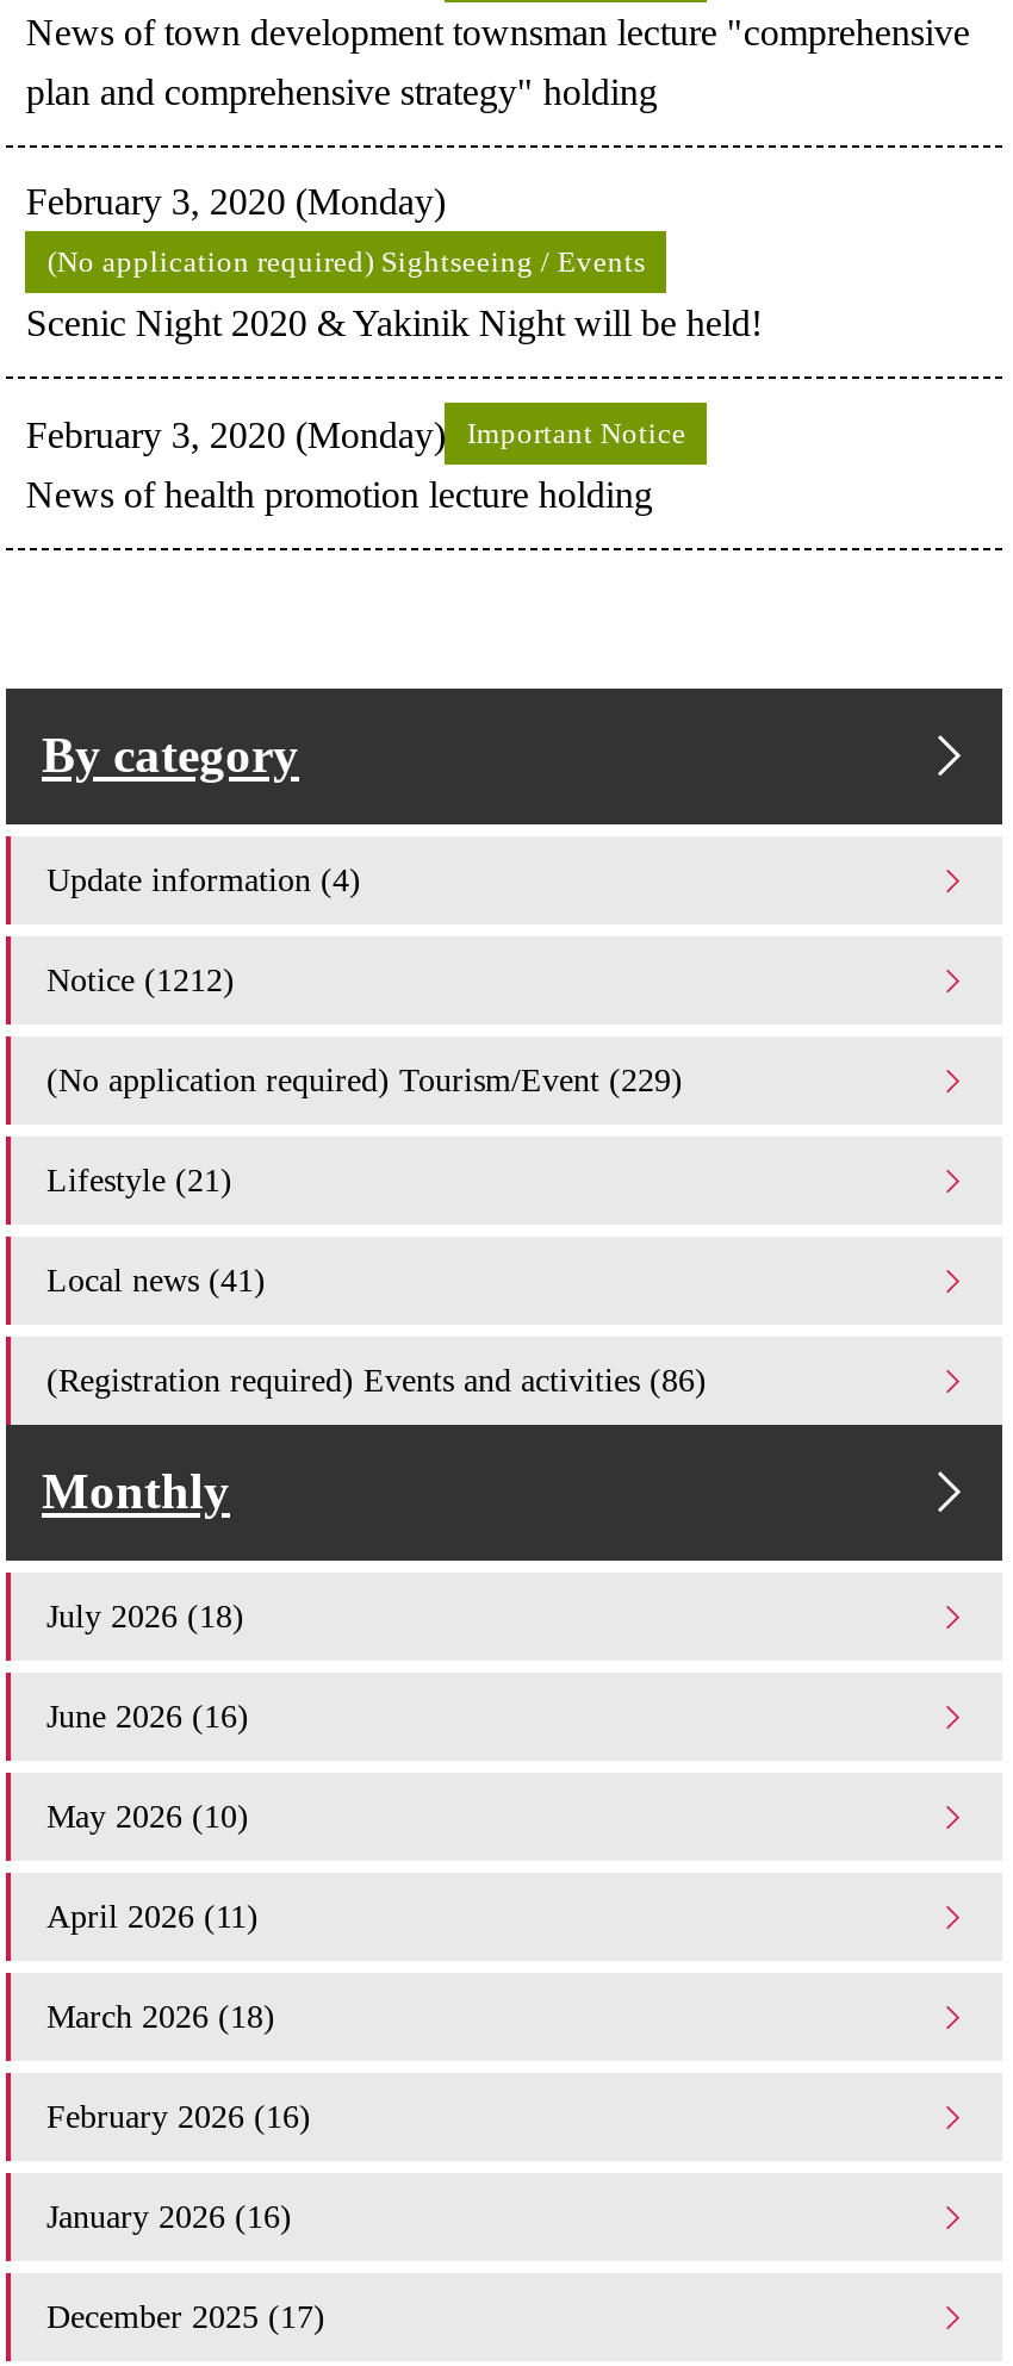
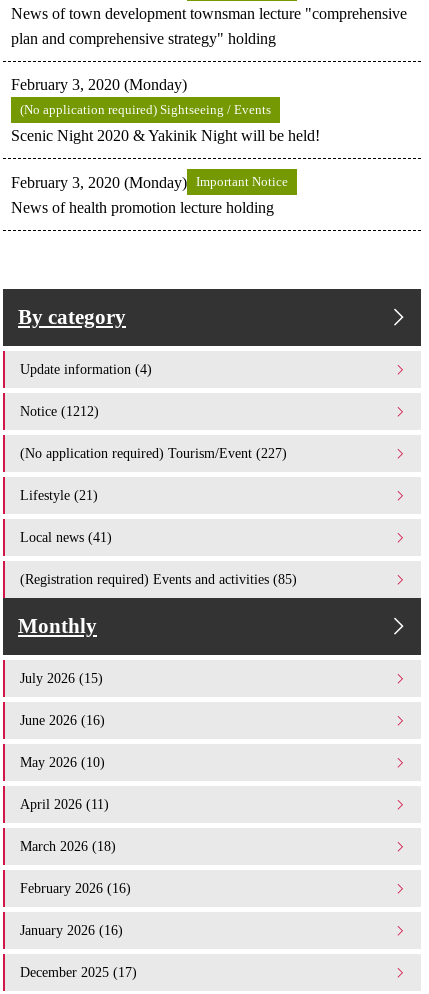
- (No application required) Tourism/Event (229)
+ (No application required) Tourism/Event (227)

- (Registration required) Events and activities (86)
+ (Registration required) Events and activities (85)

- July 2026 (18)
+ July 2026 (15)
